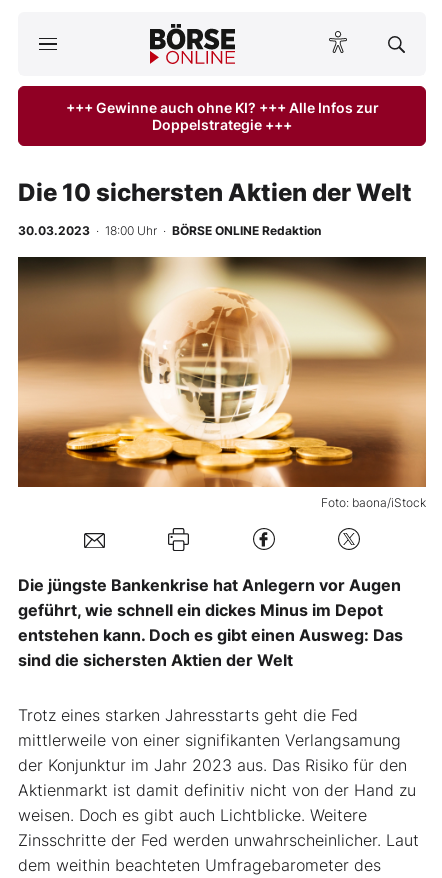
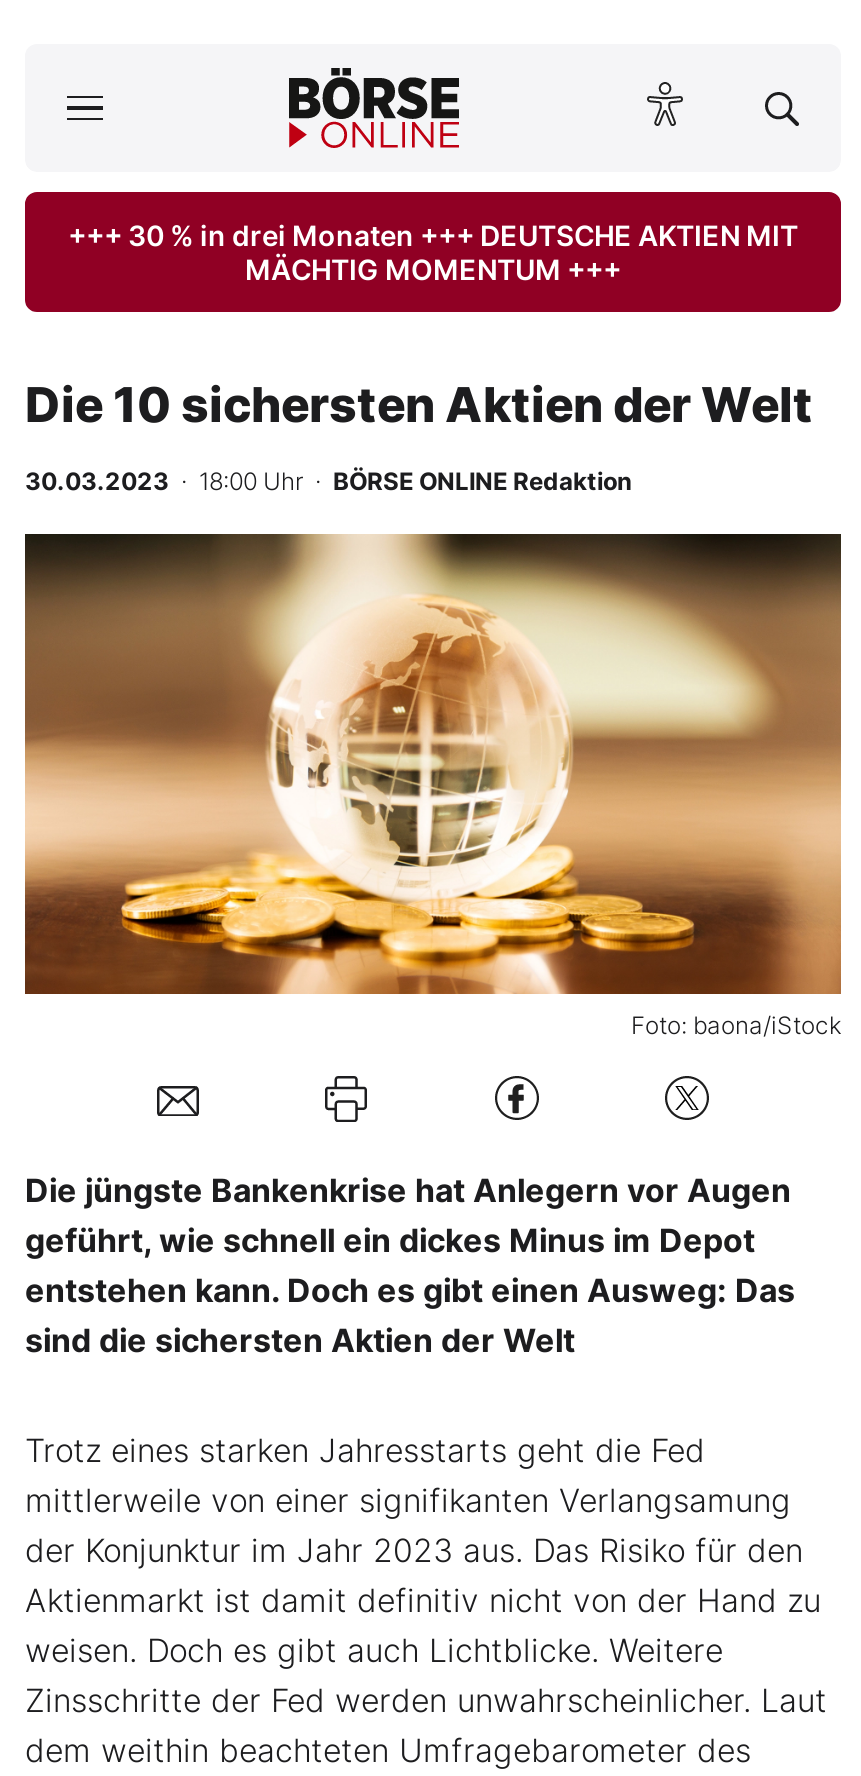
- +++ Gewinne auch ohne KI? +++ Alle Infos zur
- Doppelstrategie +++
+ +++ 30 % in drei Monaten +++ DEUTSCHE AKTIEN MIT
+ MÄCHTIG MOMENTUM +++
